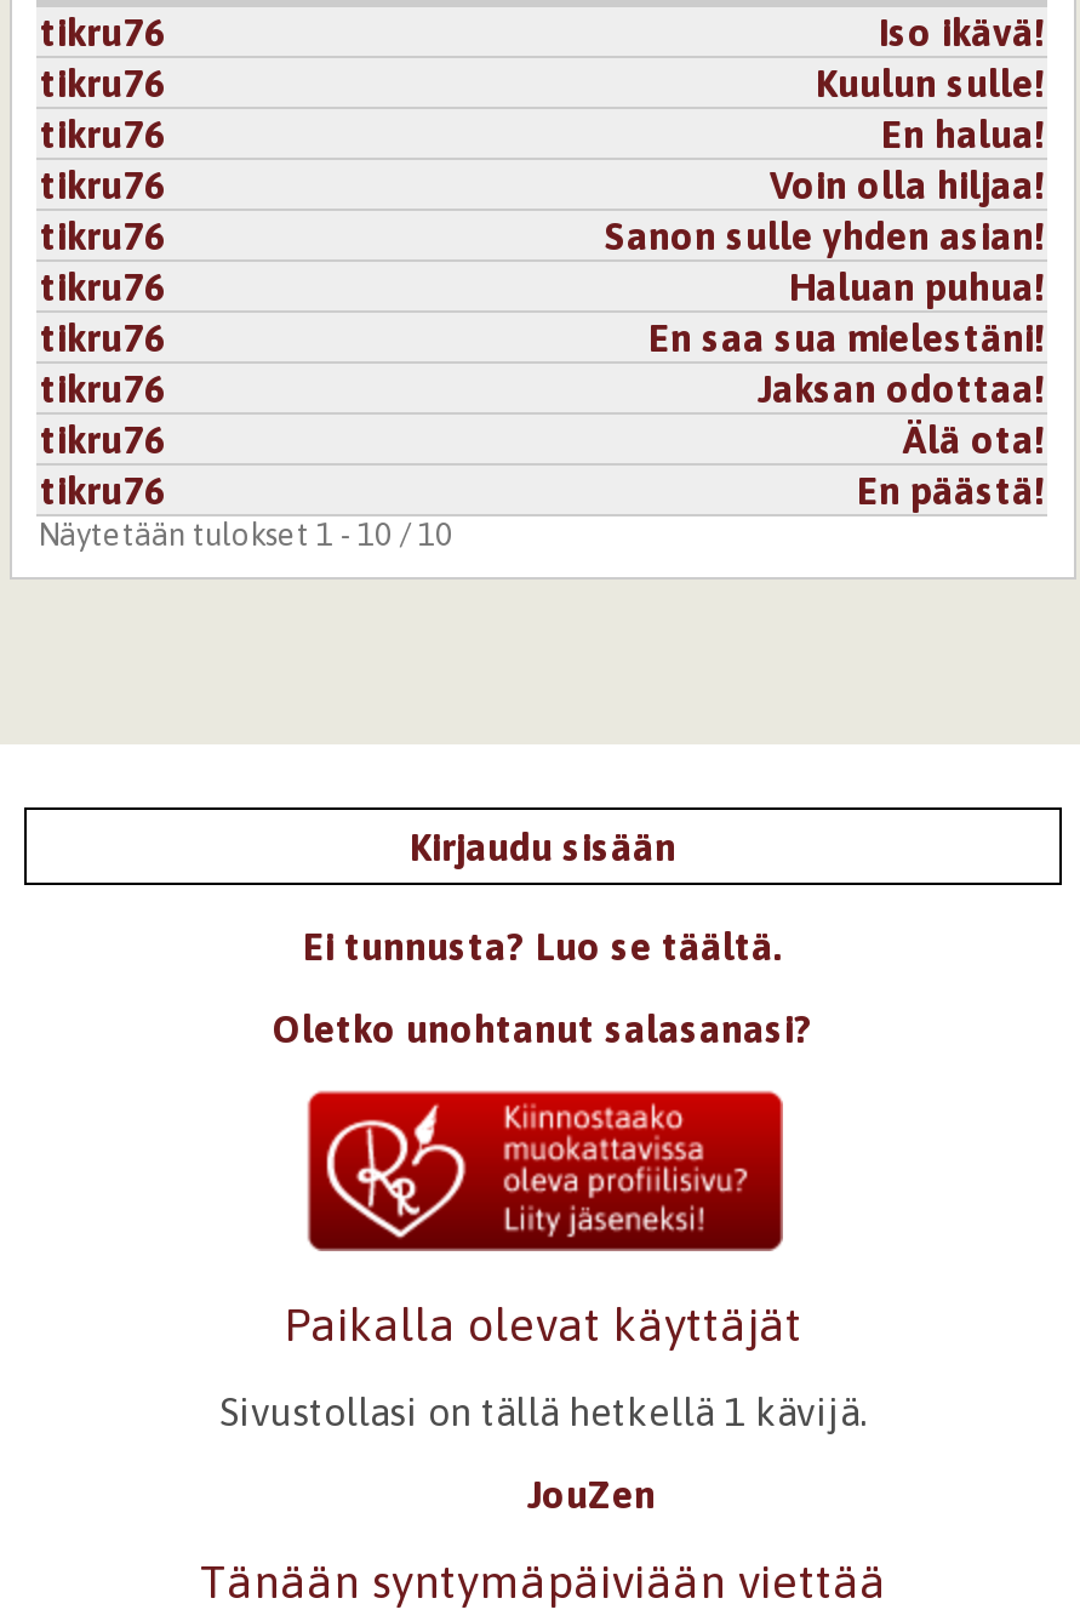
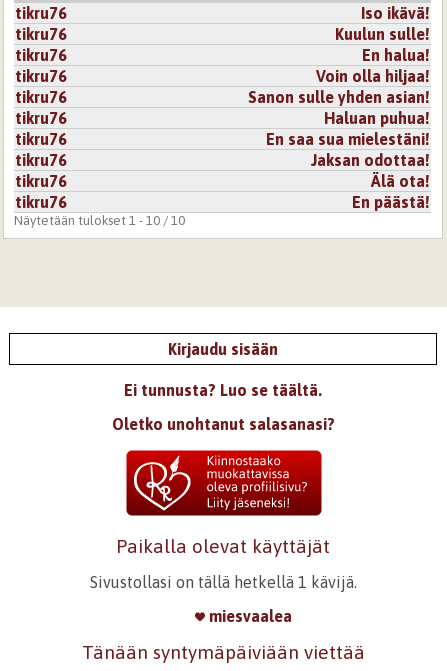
- JouZen
+ miesvaalea
